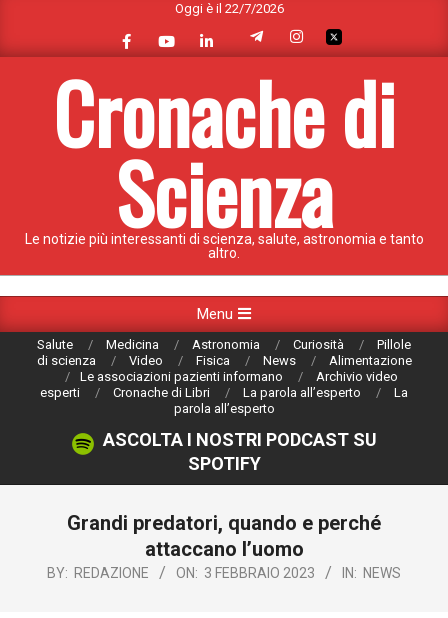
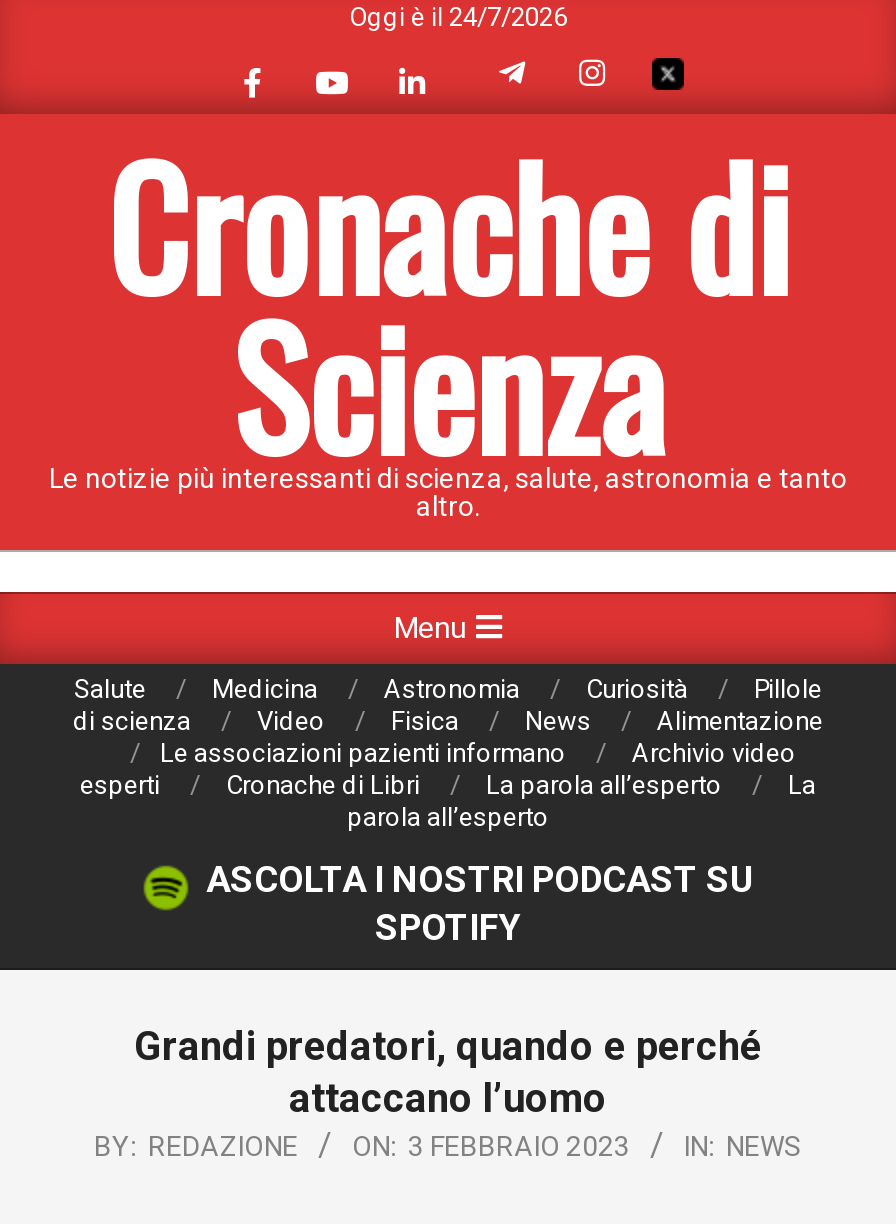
- Oggi è il 22/7/2026
+ Oggi è il 24/7/2026
